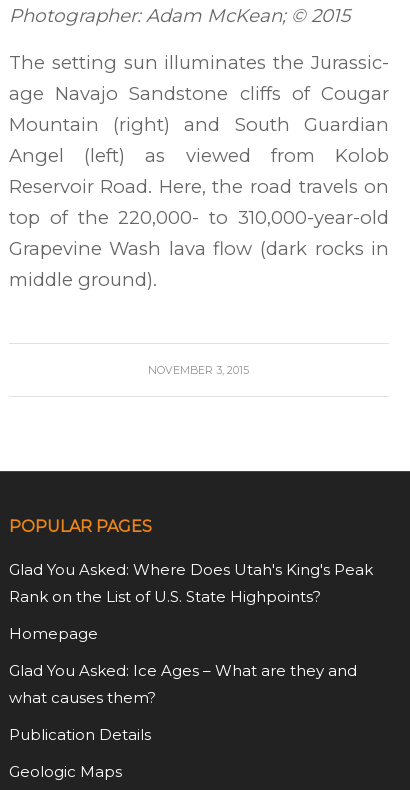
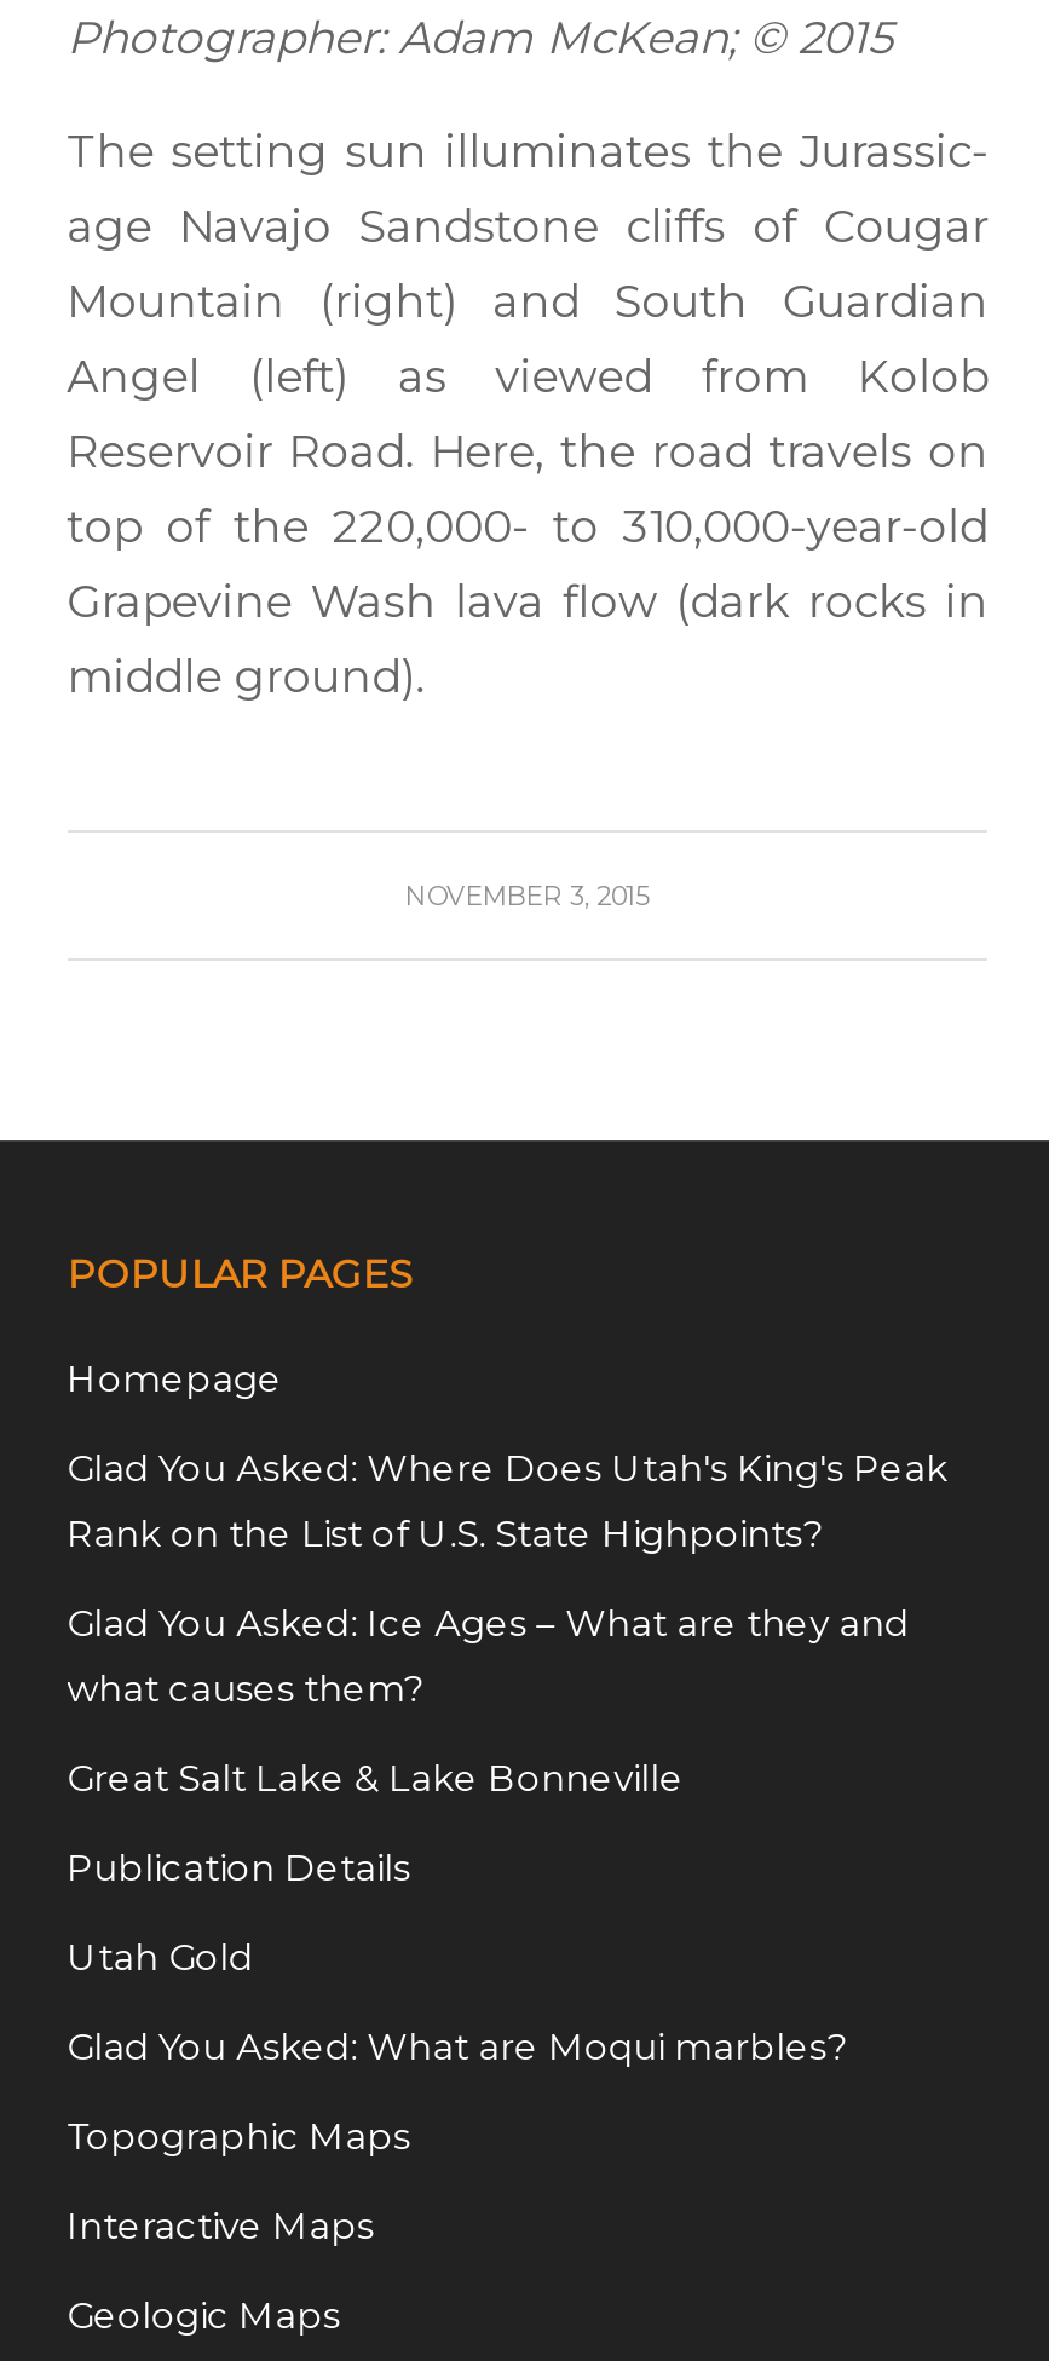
moved up: Homepage

+ Great Salt Lake & Lake Bonneville

+ Utah Gold
+ Glad You Asked: What are Moqui marbles?
+ Topographic Maps
+ Interactive Maps
